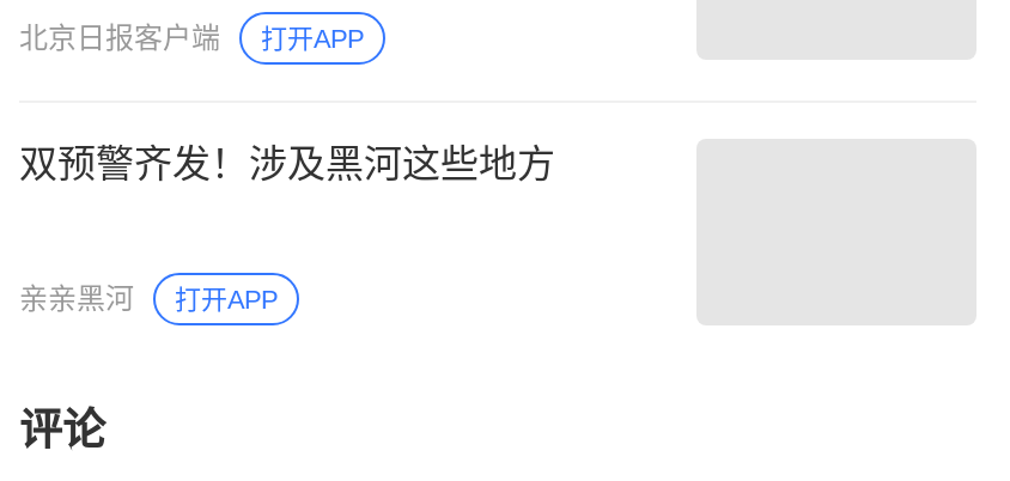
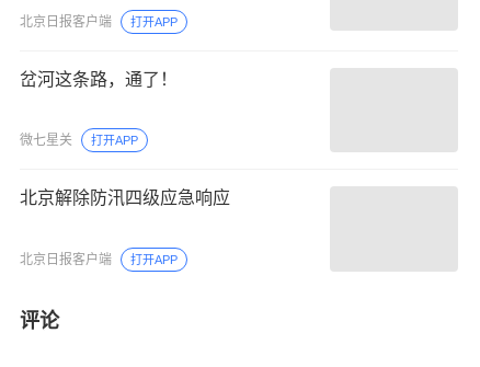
- 双预警齐发！涉及黑河这些地方
- 亲亲黑河
+ 岔河这条路，通了！
+ 微七星关
+ 打开APP
+ 北京解除防汛四级应急响应
+ 北京日报客户端
